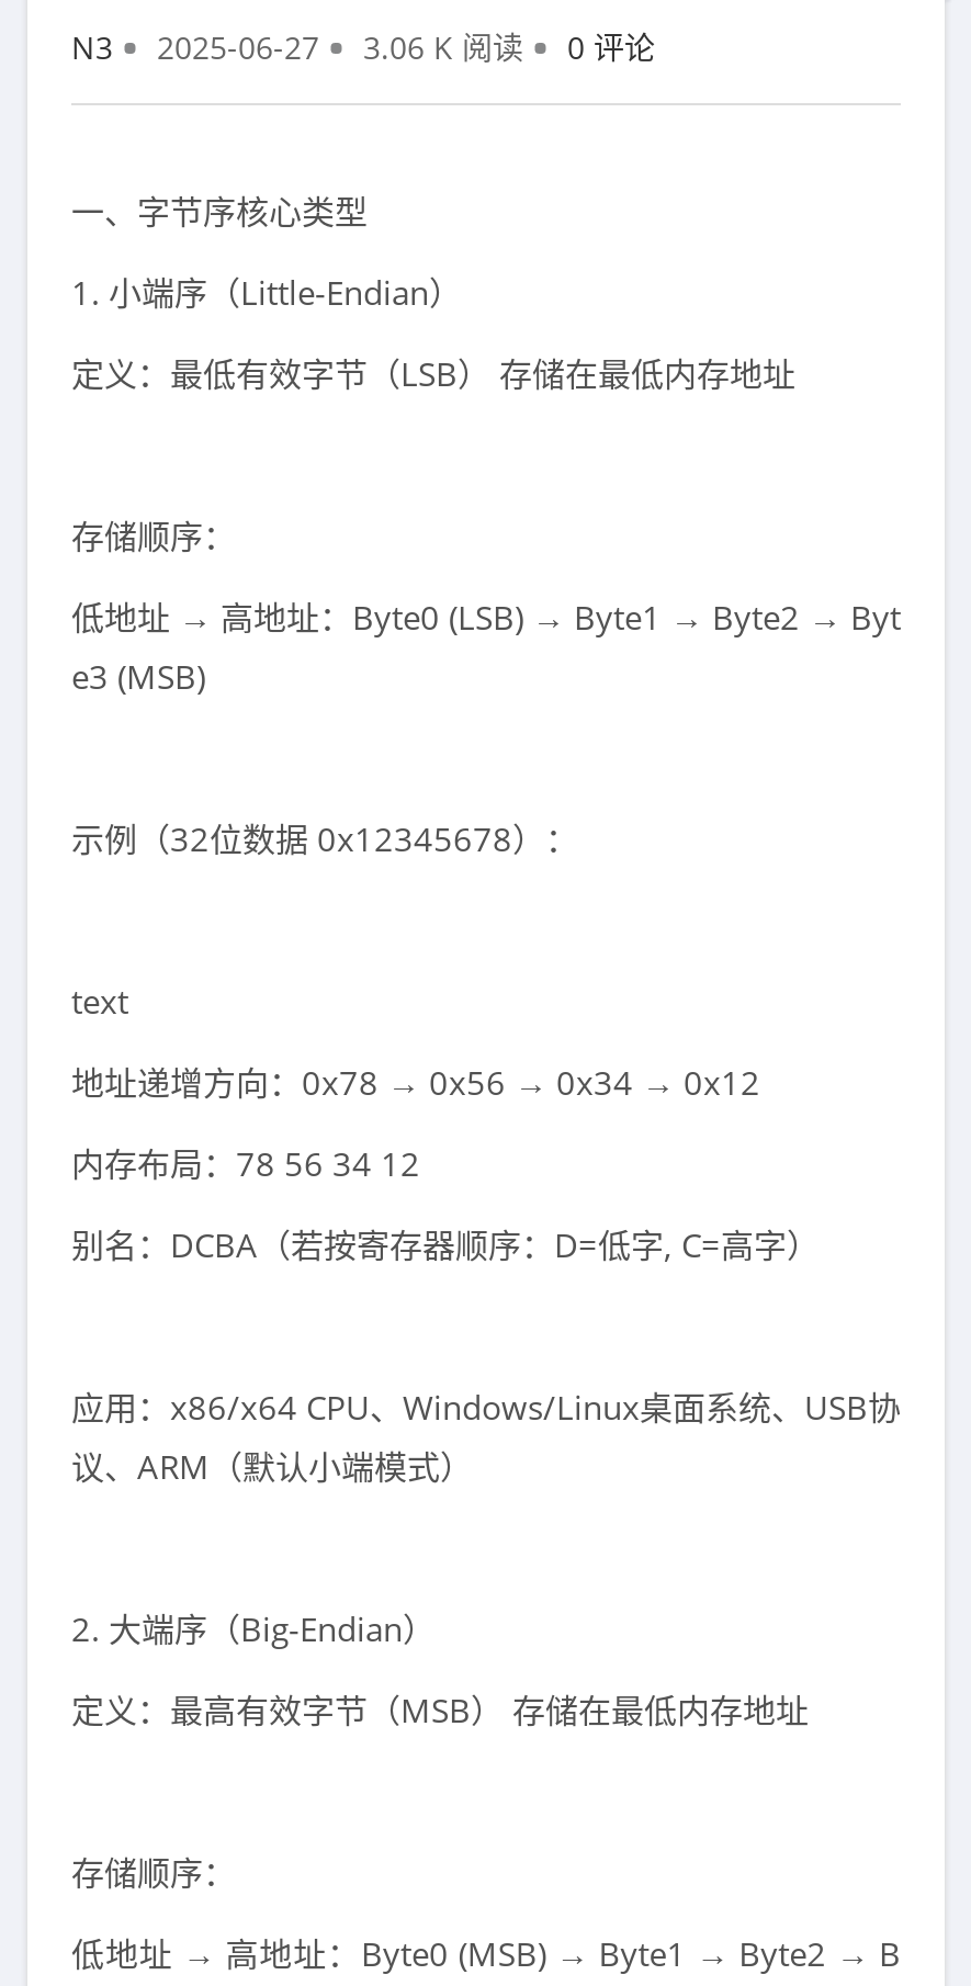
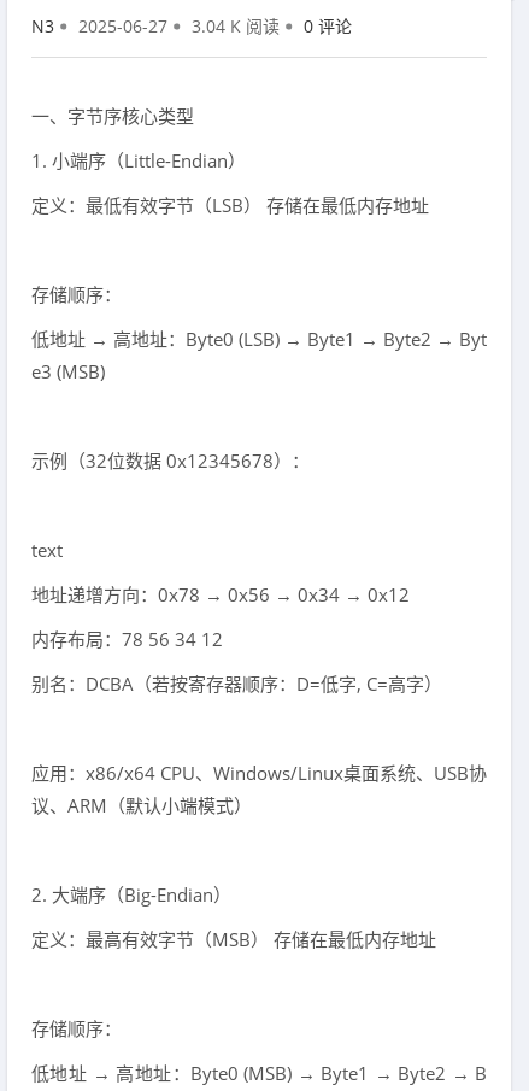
- N3 2025-06-27 3.06 K 阅读 0 评论
+ N3 2025-06-27 3.04 K 阅读 0 评论
